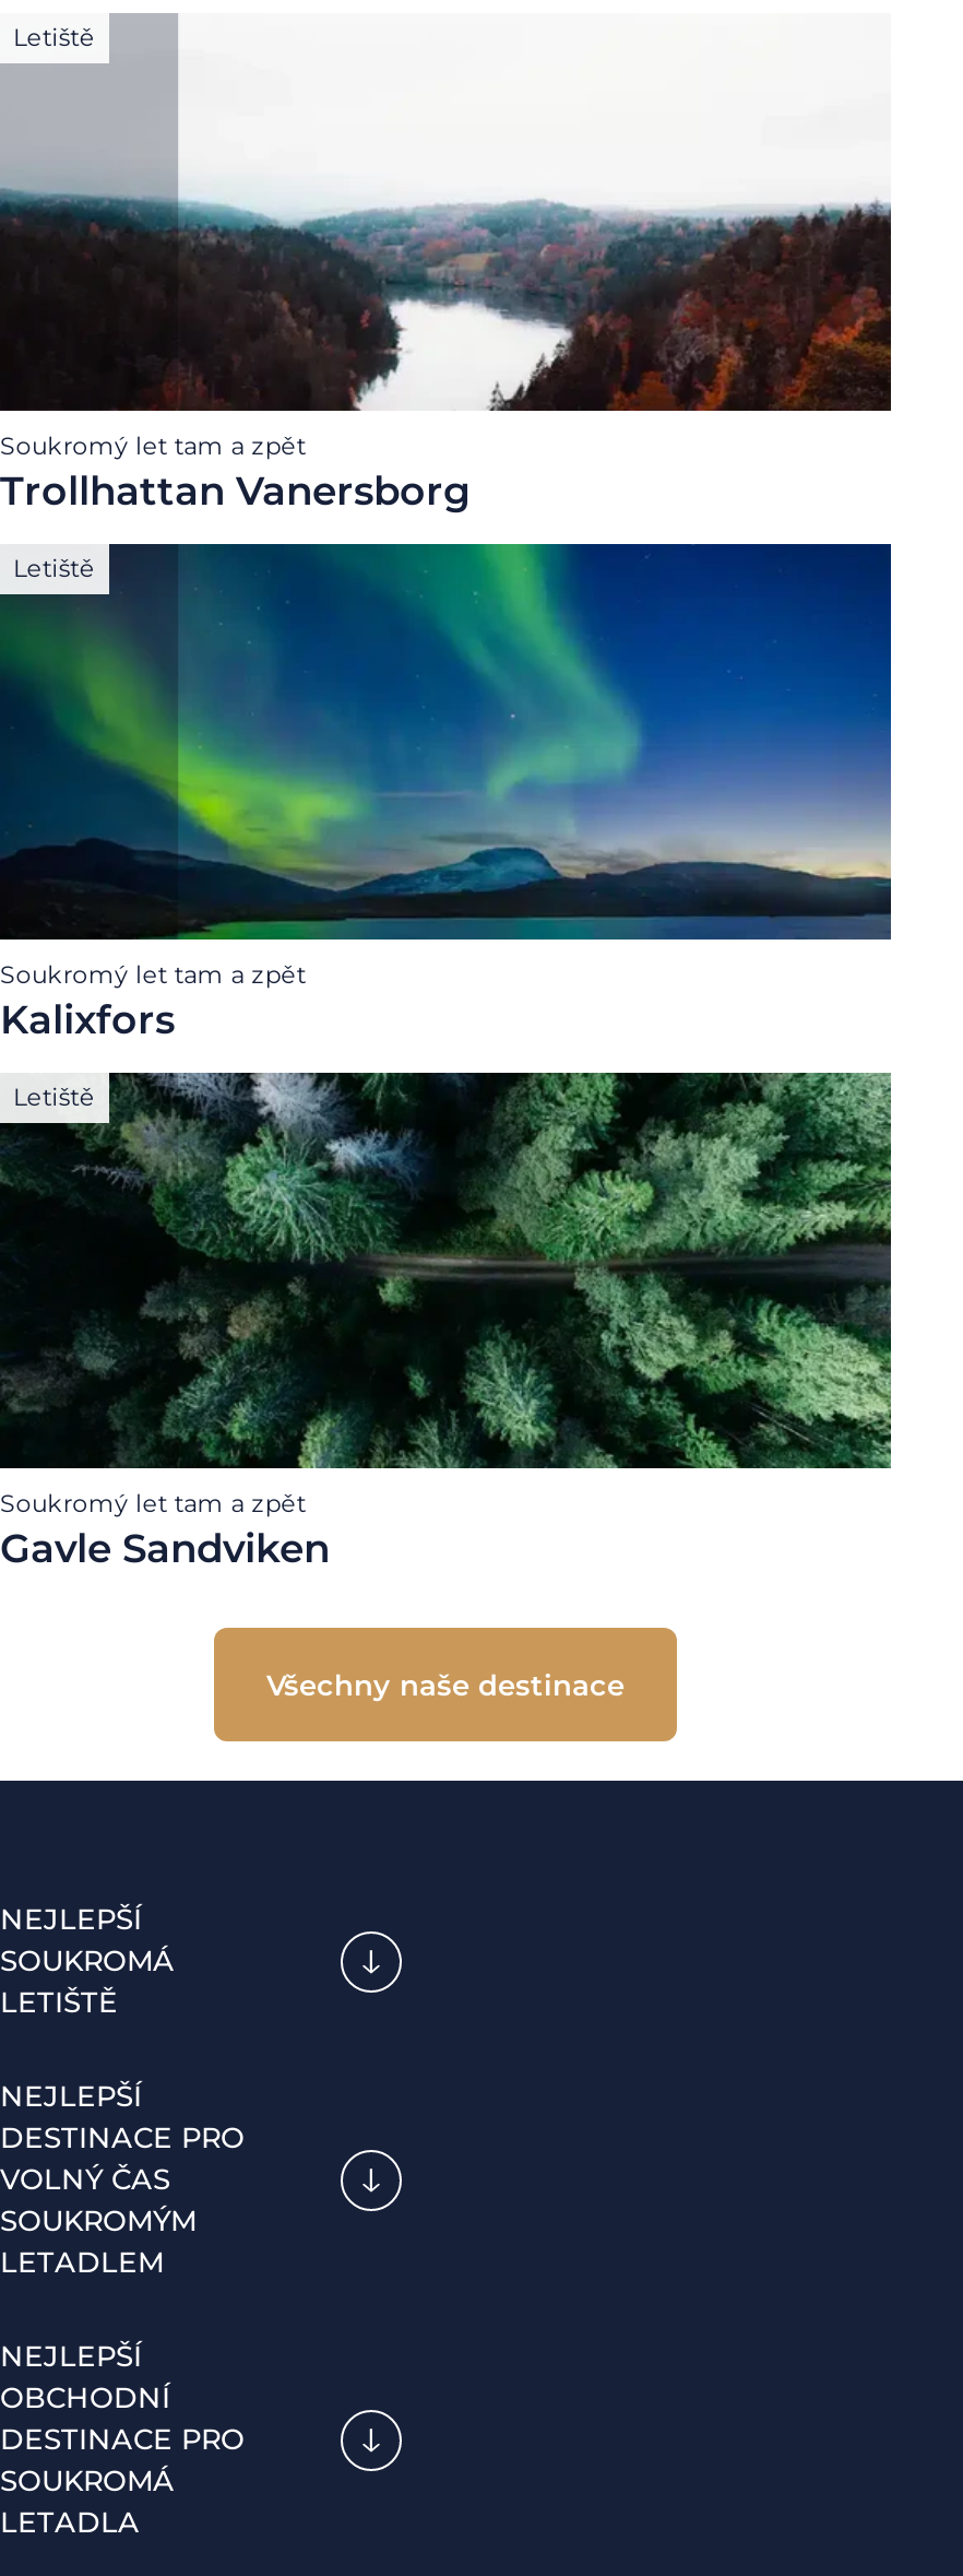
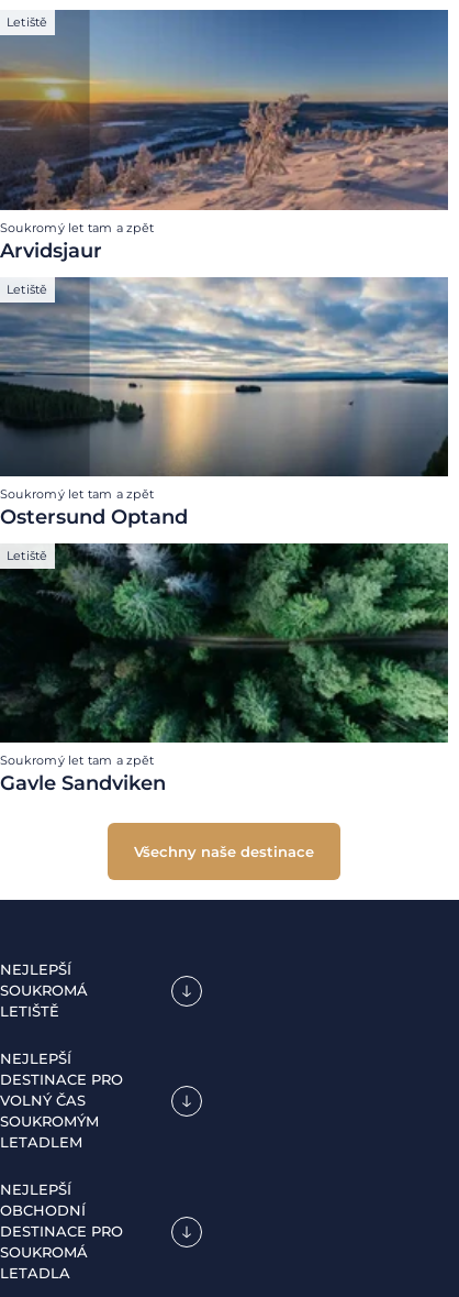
- [image]
- Trollhattan Vanersborg
+ [image]
+ Arvidsjaur

- [image]
- Kalixfors
+ [image]
+ Ostersund Optand
